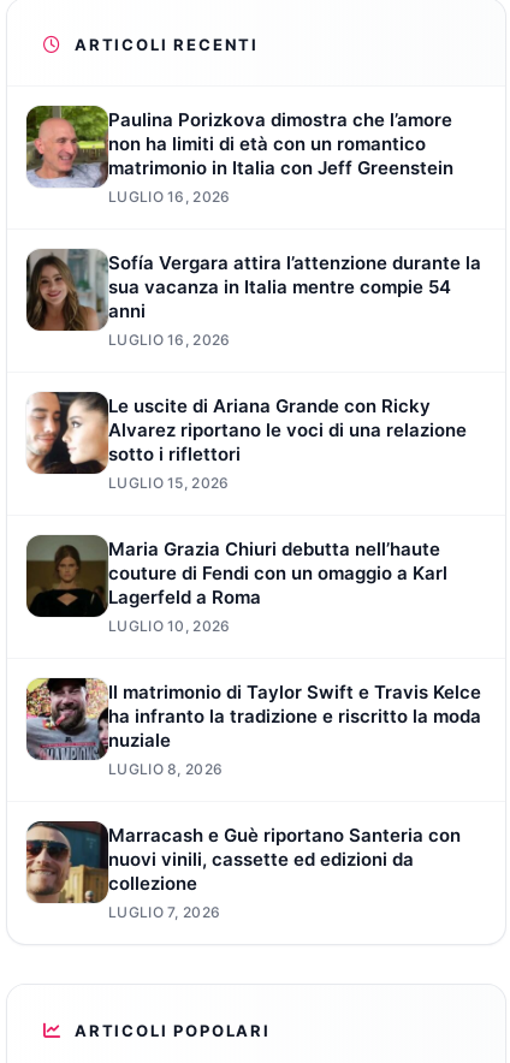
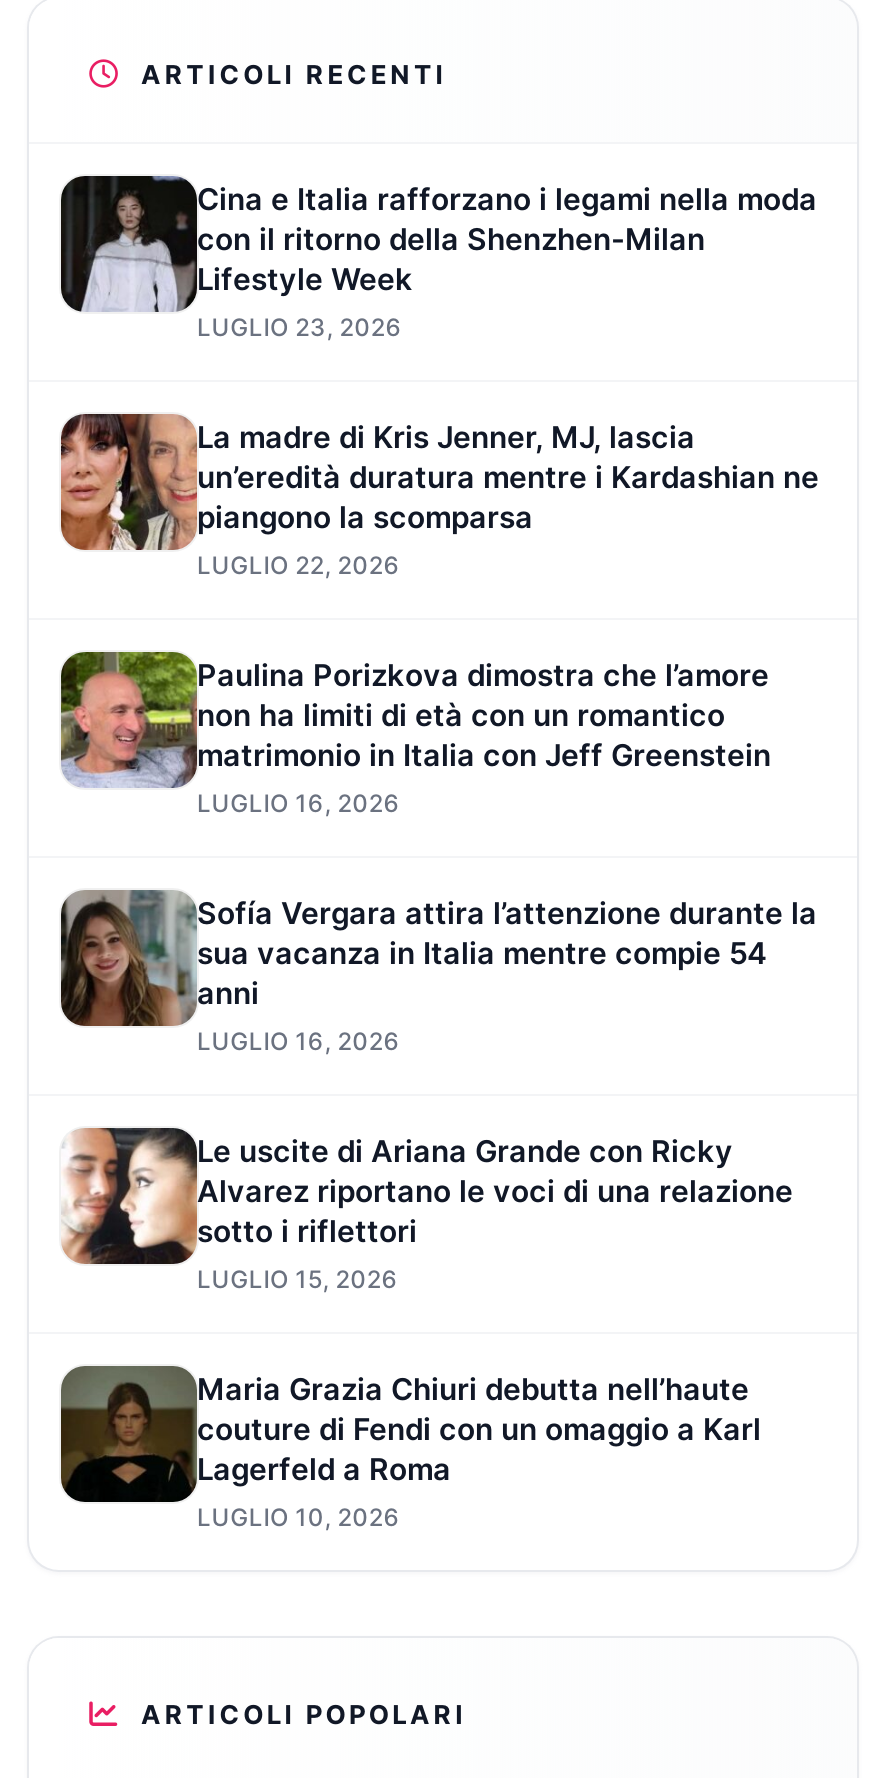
+ [image]
+ Cina e Italia rafforzano i legami nella moda
+ con il ritorno della Shenzhen-Milan
+ Lifestyle Week
+ LUGLIO 23, 2026
+ La madre di Kris Jenner, MJ, lascia
+ un’eredità duratura mentre i Kardashian ne
+ piangono la scomparsa
+ LUGLIO 22, 2026

+ [image]

moved down: [image] | Paulina Porizkova dimostra che l’amore | non ha limiti di età con un romantico | ... | Lagerfeld a Roma | LUGLIO 10, 2026

- [image]
- Il matrimonio di Taylor Swift e Travis Kelce
- ha infranto la tradizione e riscritto la moda
- nuziale
- LUGLIO 8, 2026
- Marracash e Guè riportano Santeria con
- nuovi vinili, cassette ed edizioni da
- collezione
- LUGLIO 7, 2026

- [image]
